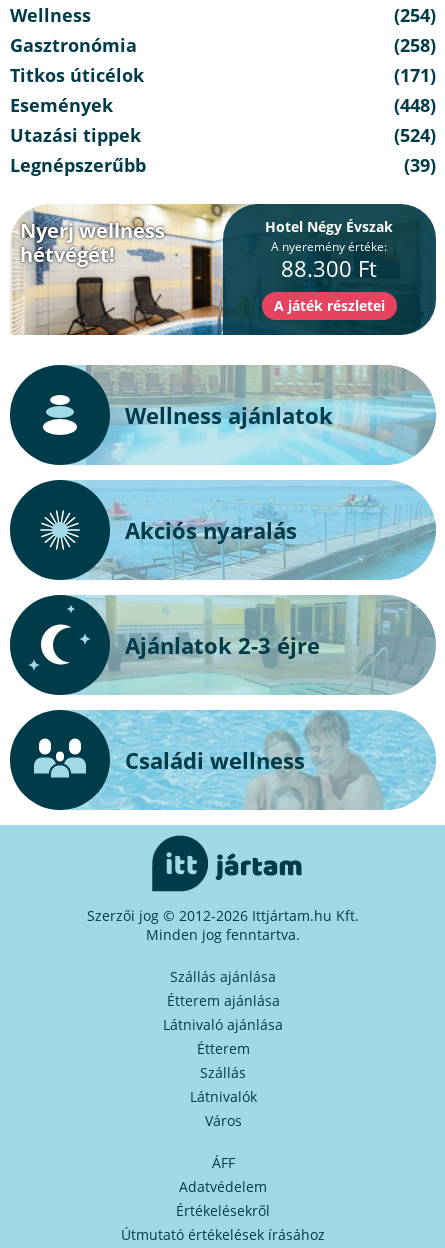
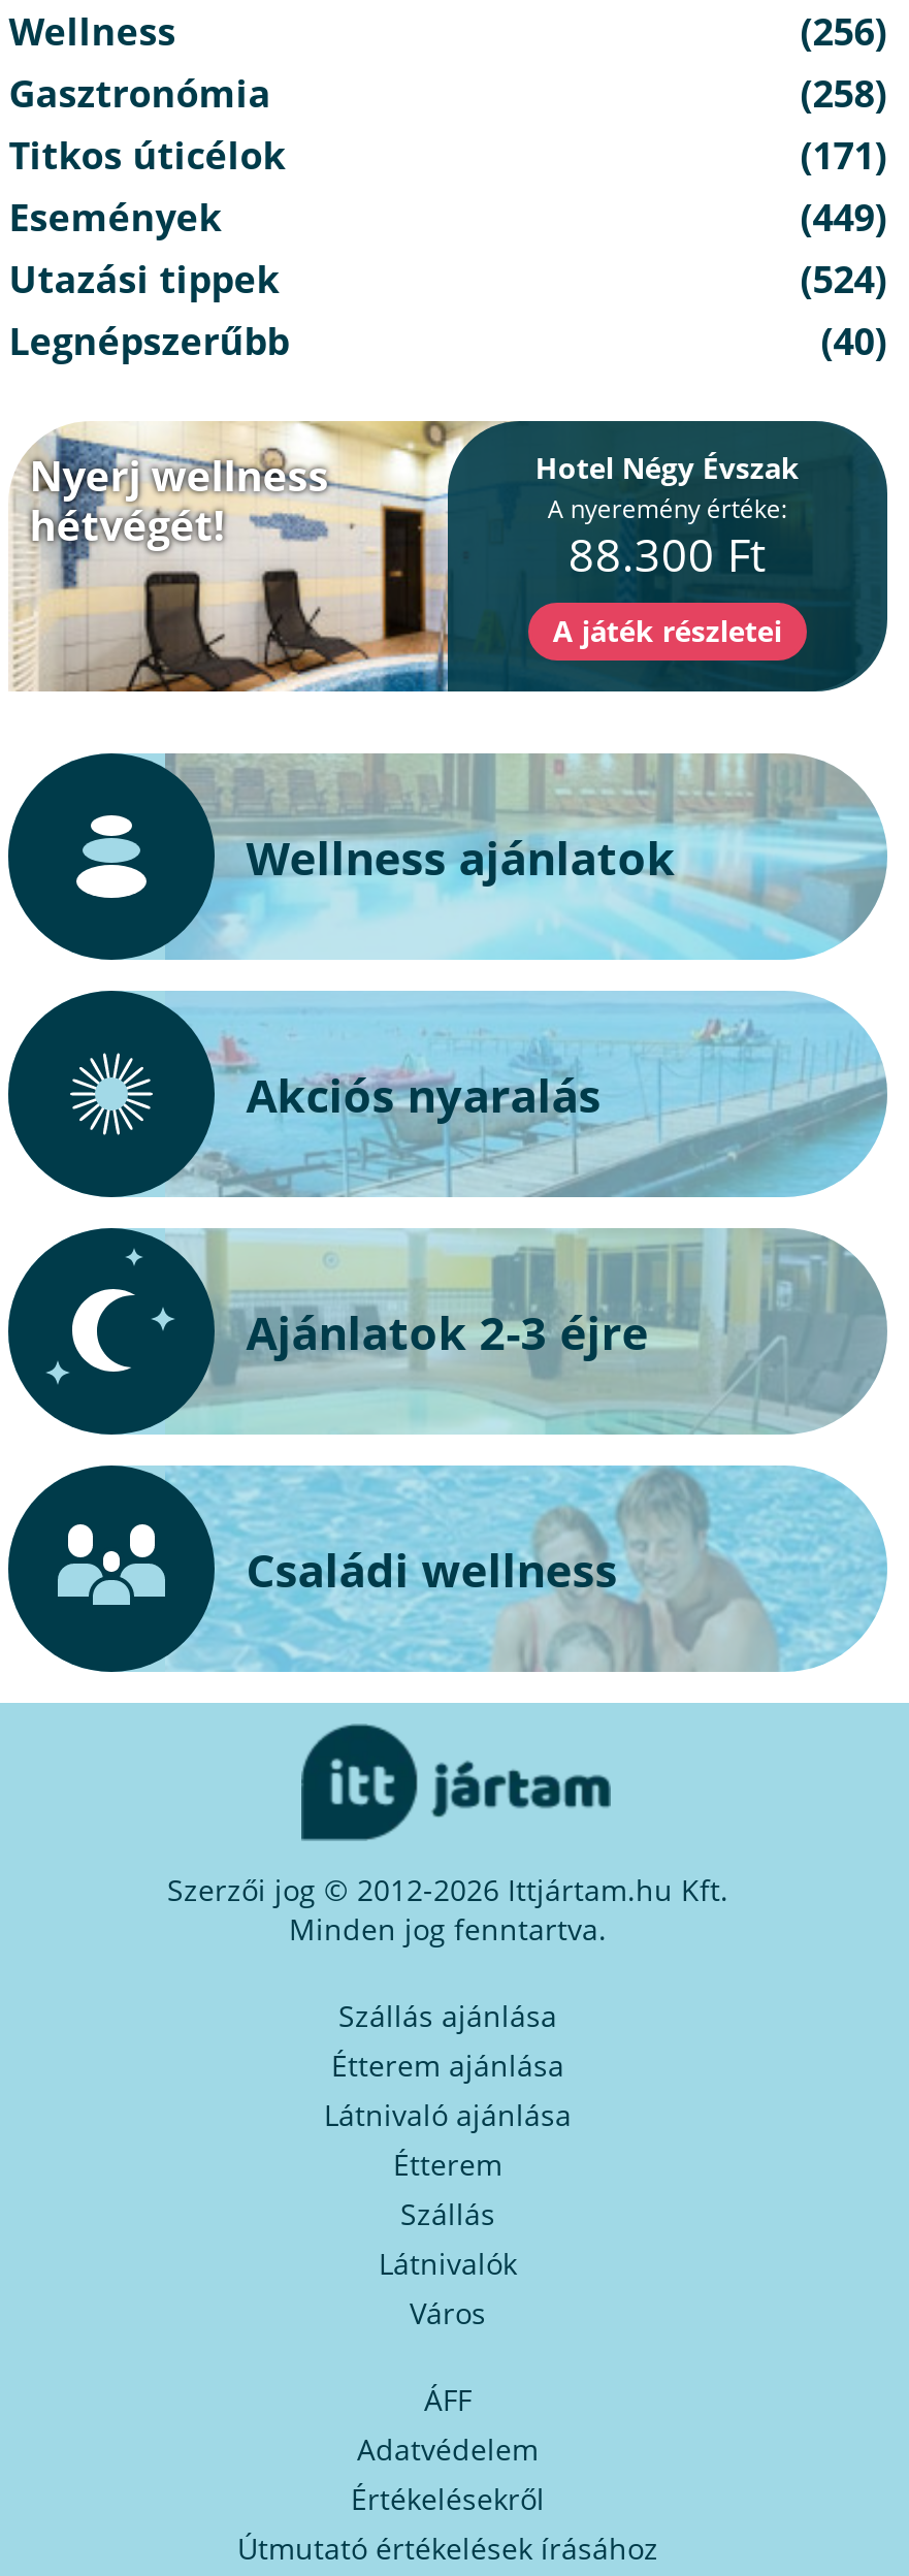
- (254)
+ (256)

- (448)
+ (449)

- (39)
+ (40)
